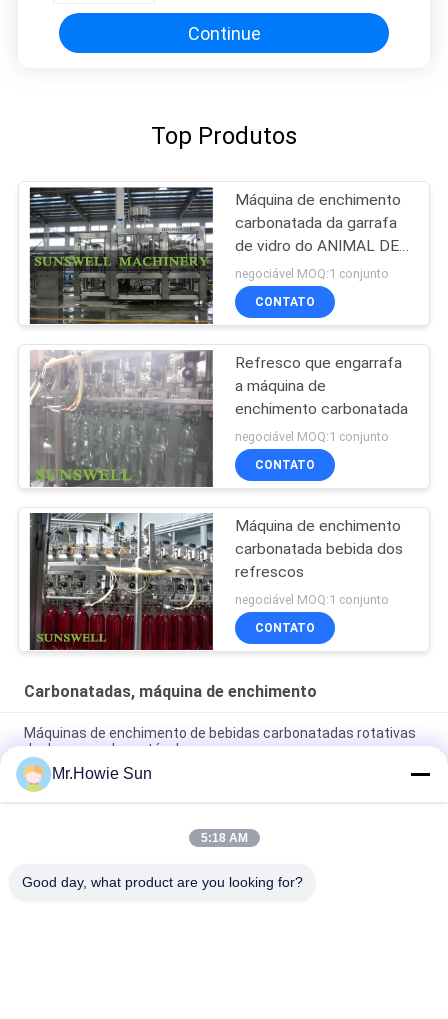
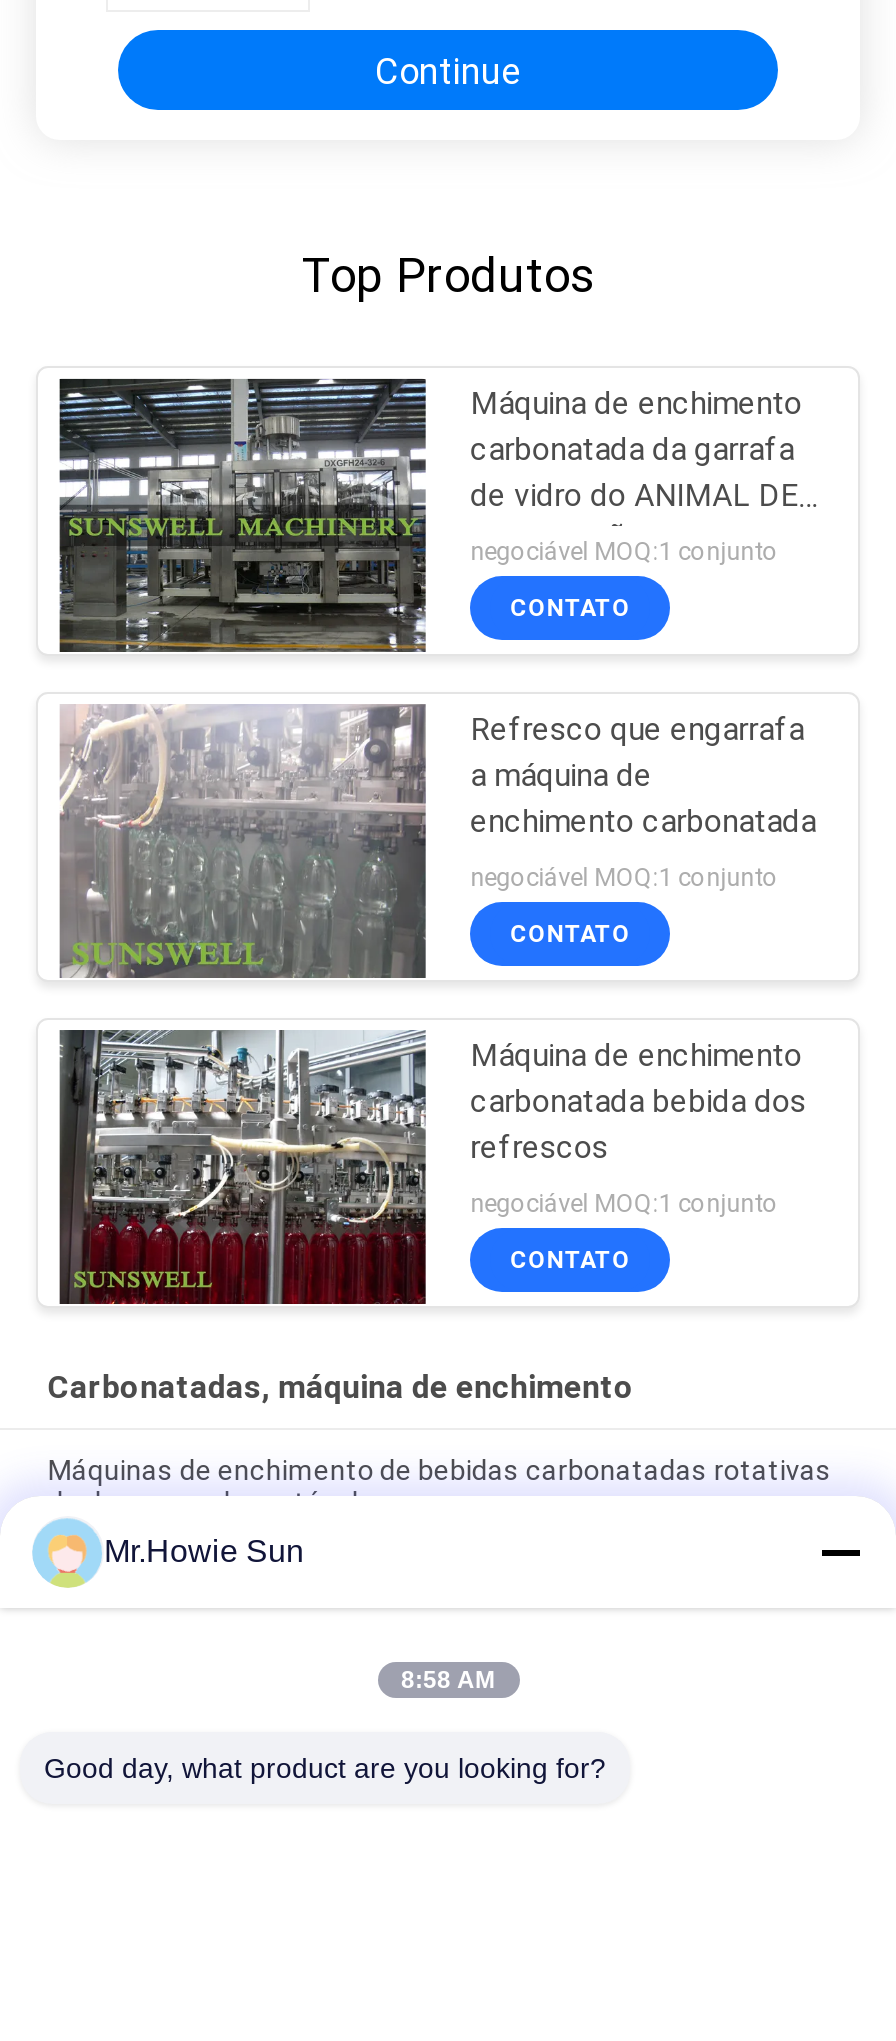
- 5:18 AM
+ 8:58 AM
